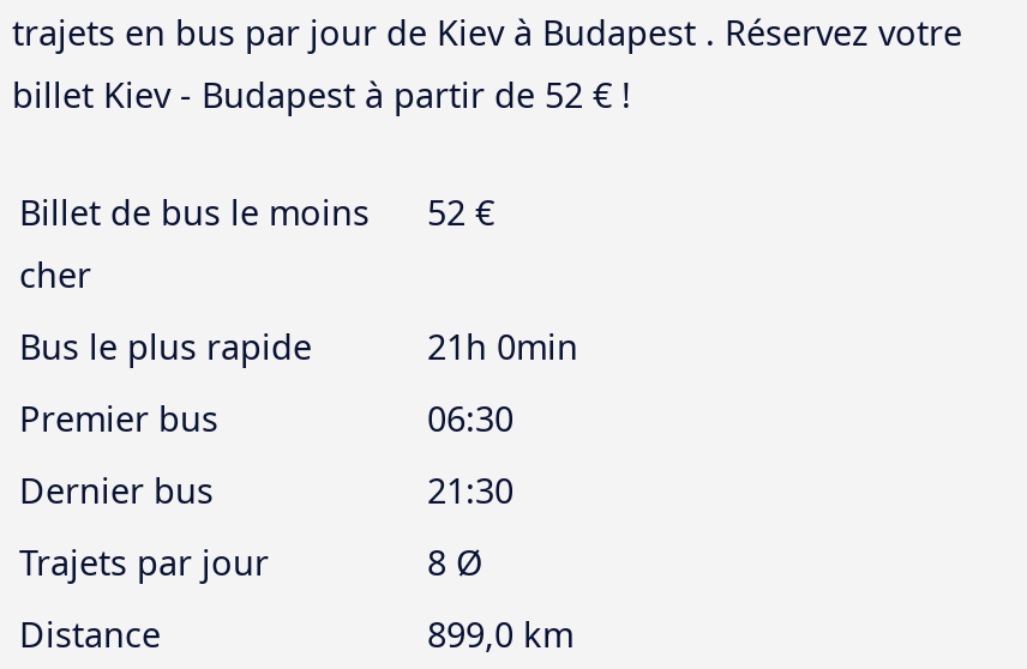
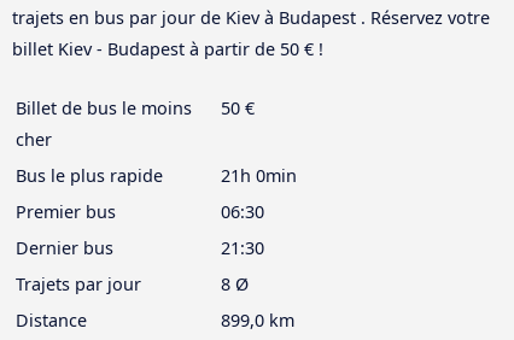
- billet Kiev - Budapest à partir de 52 € !
+ billet Kiev - Budapest à partir de 50 € !

- Billet de bus le moins 52 €
+ Billet de bus le moins 50 €
